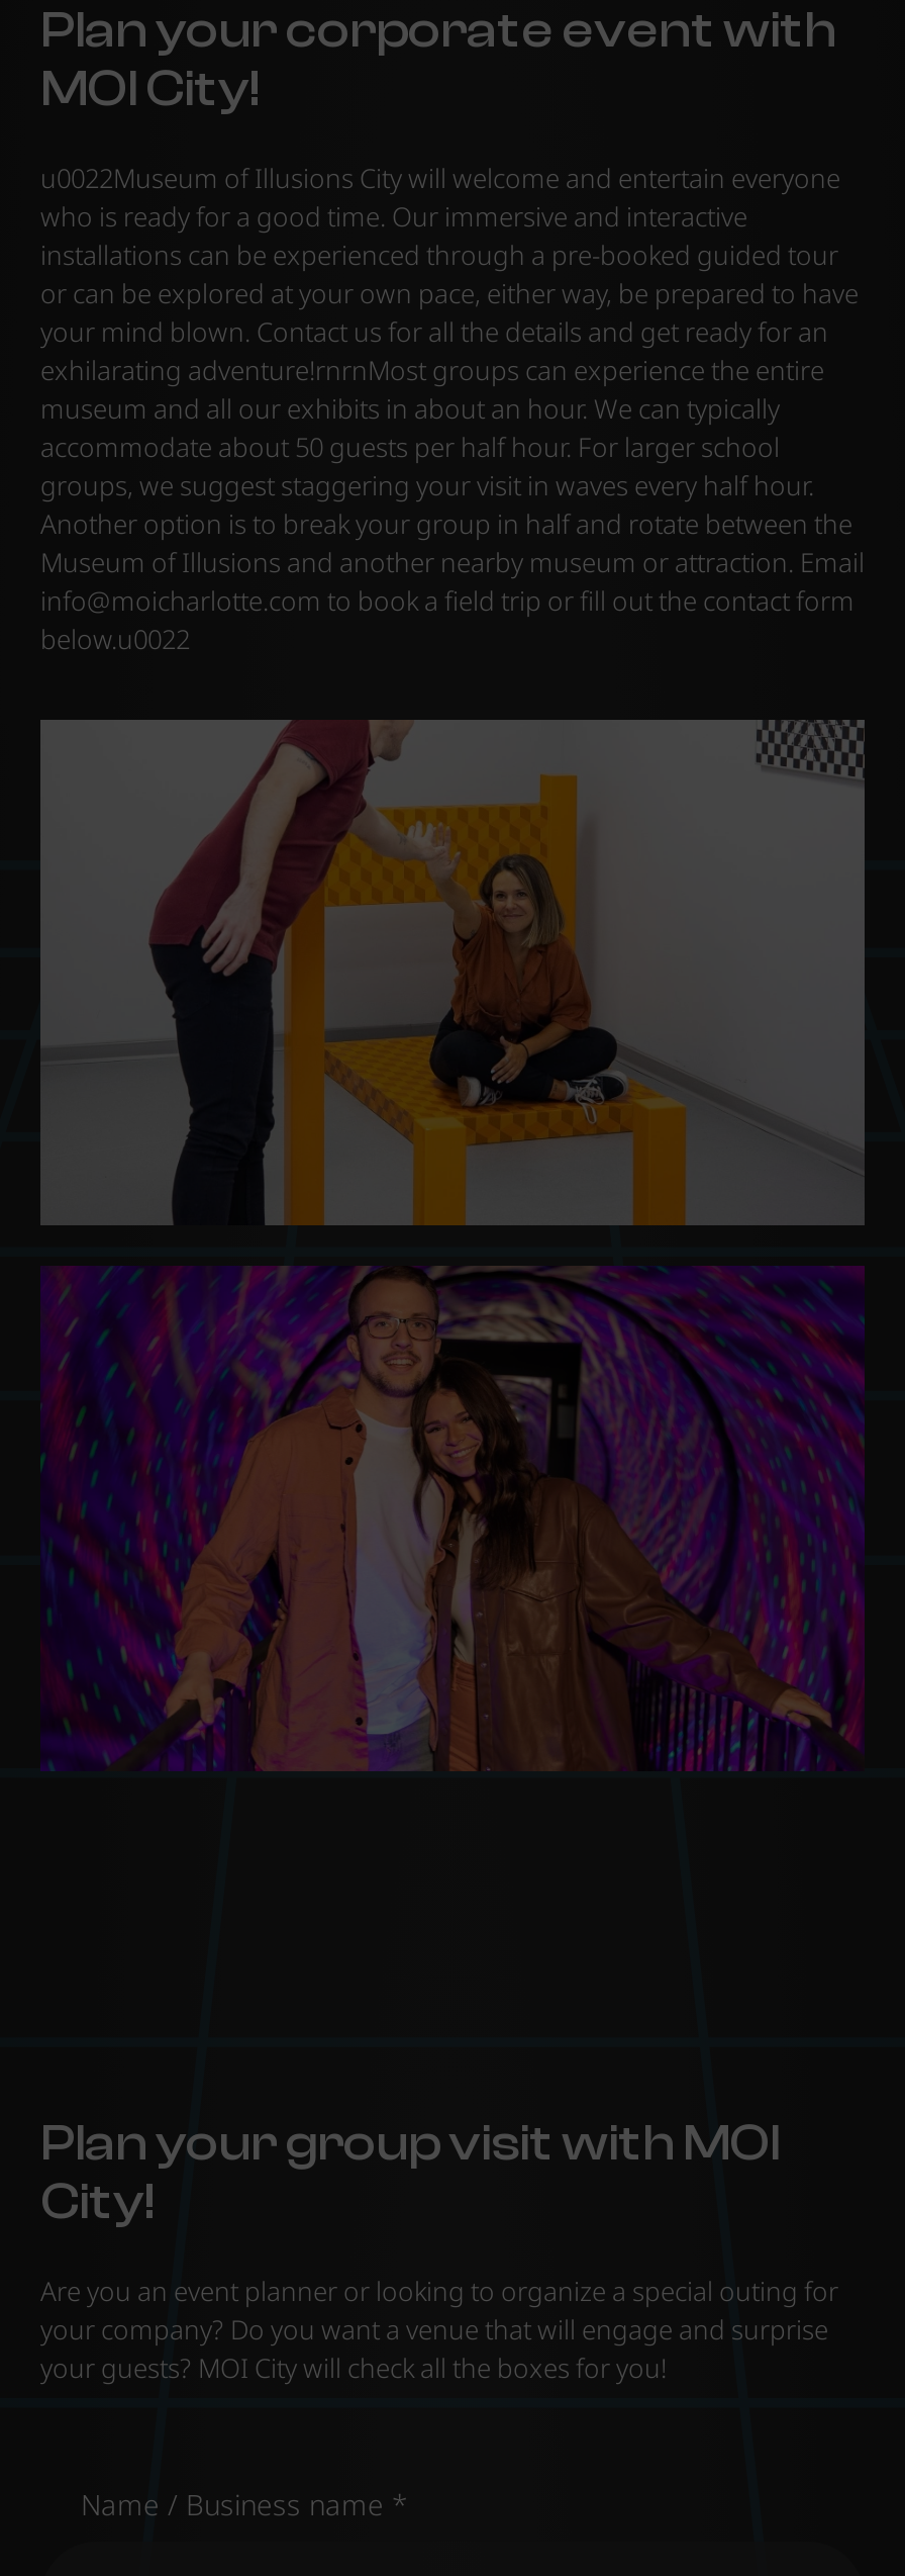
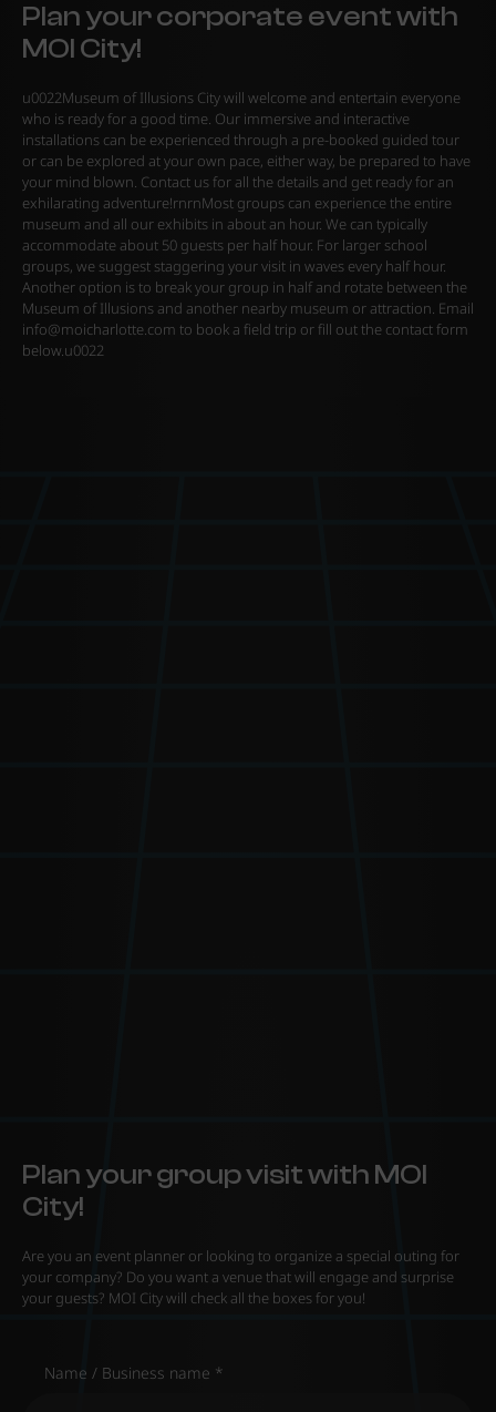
- [image]

- [image]
